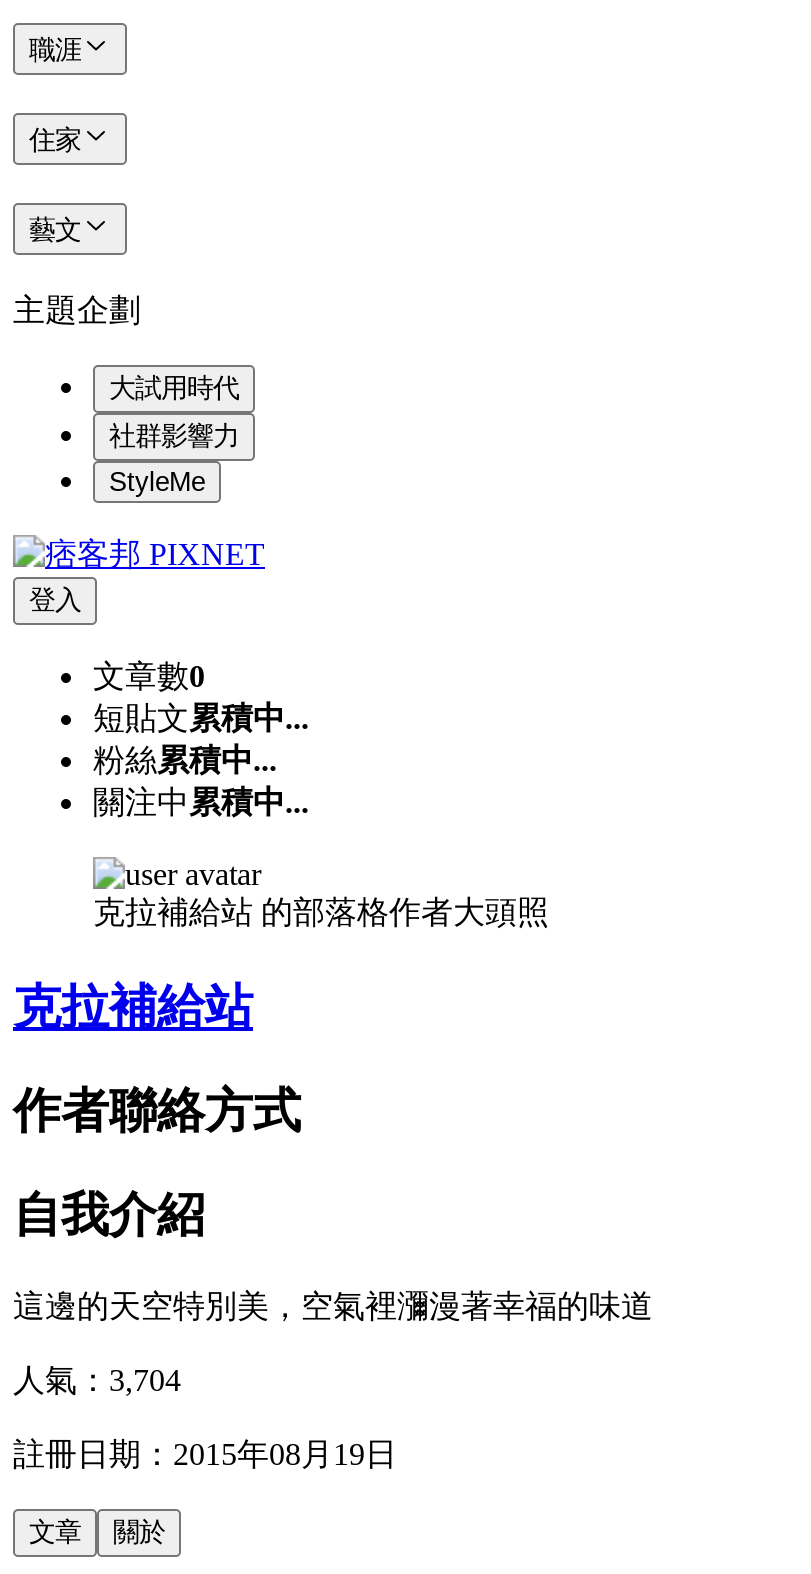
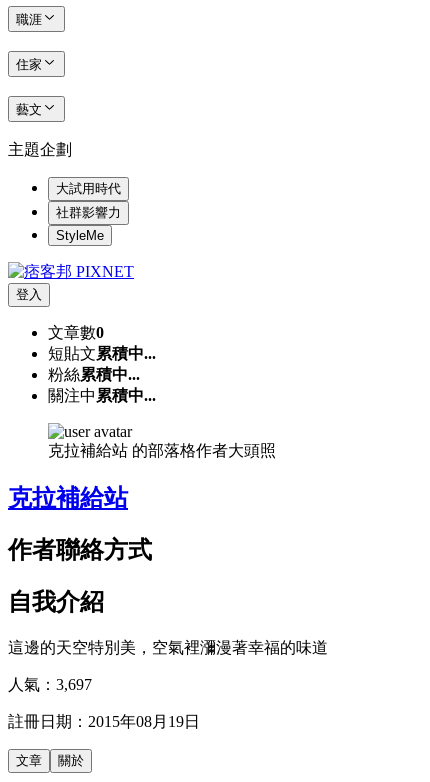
- 人氣：3,704
+ 人氣：3,697
